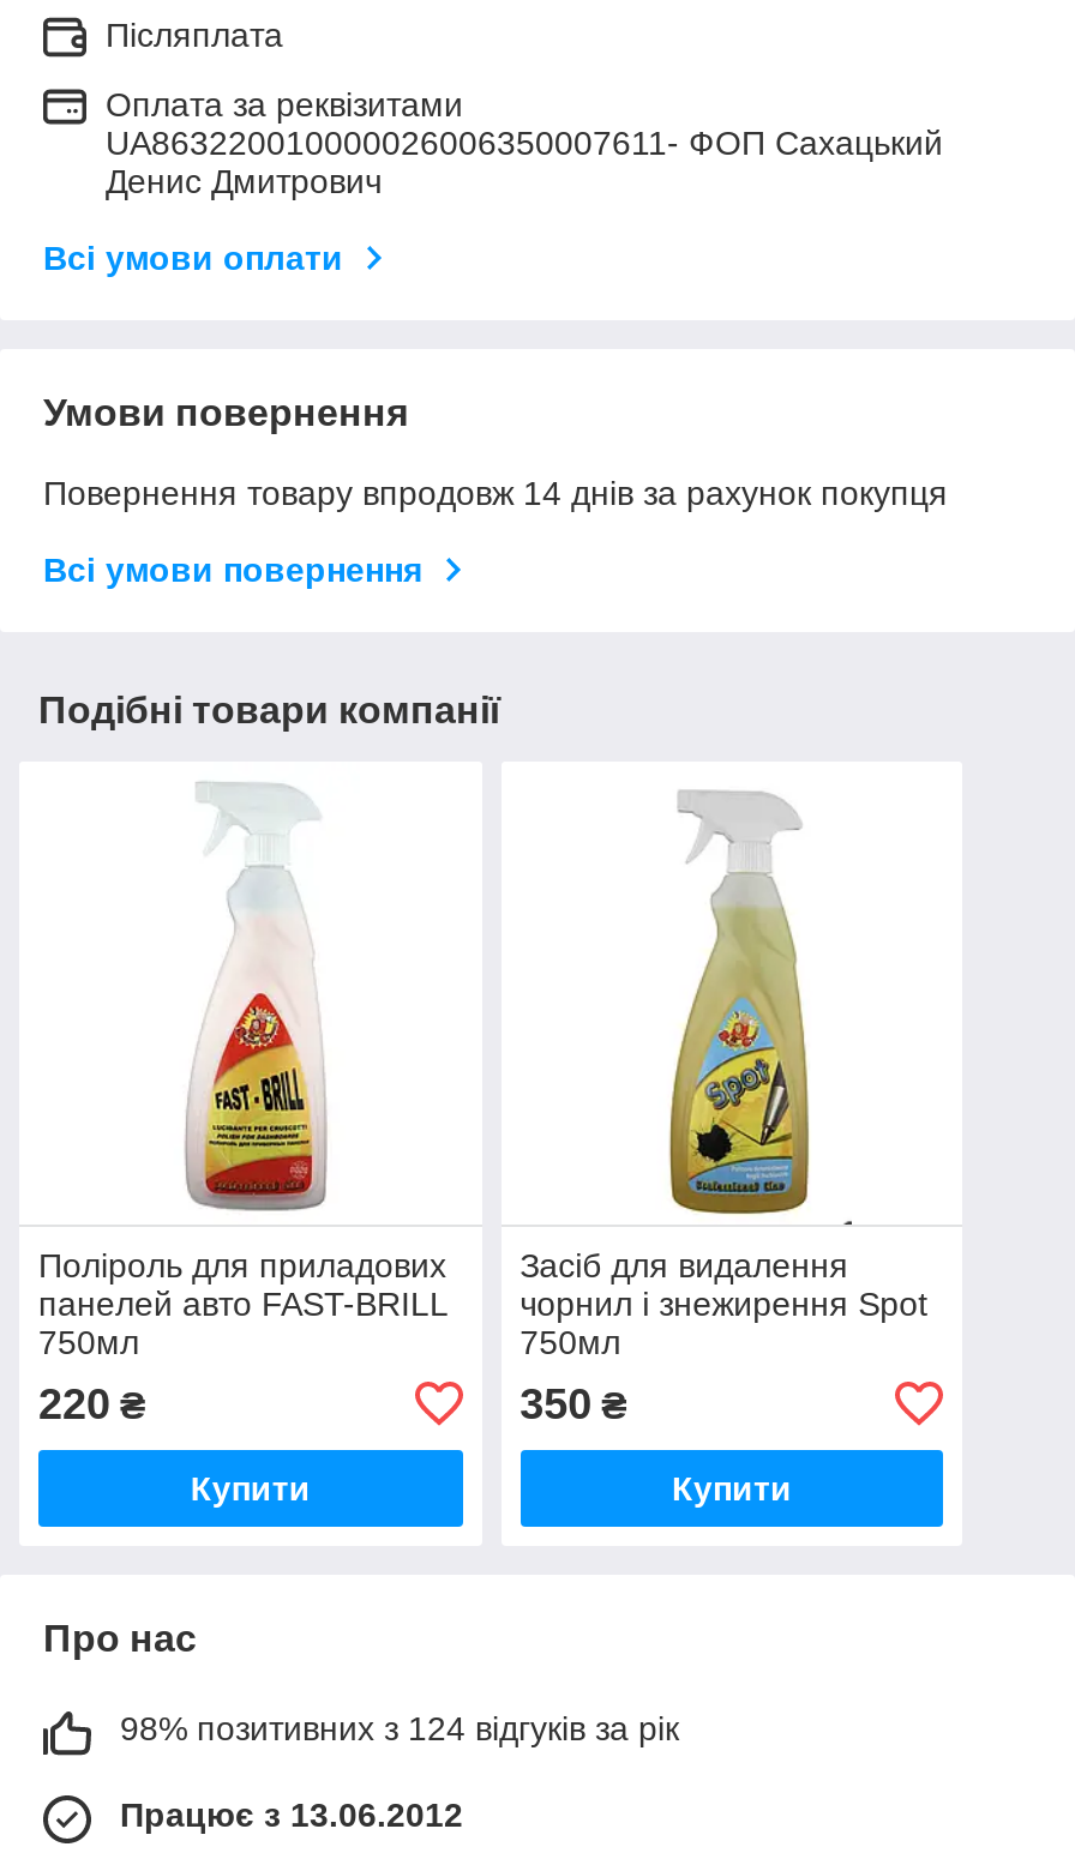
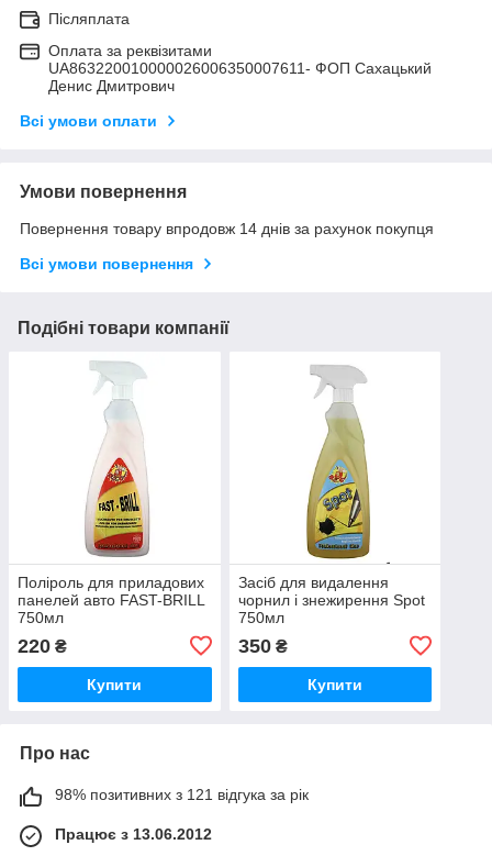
- 98% позитивних з 124 відгуків за рік
+ 98% позитивних з 121 відгука за рік
